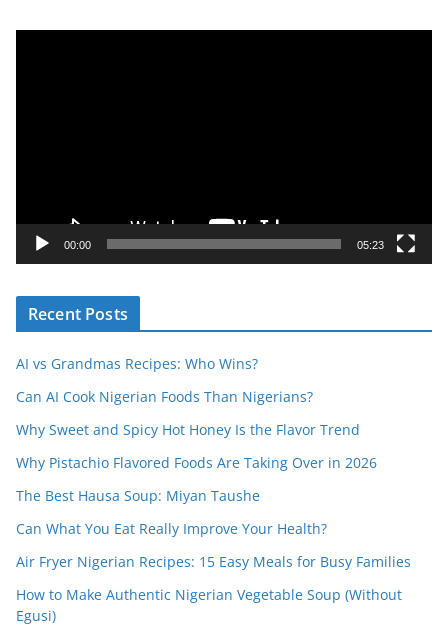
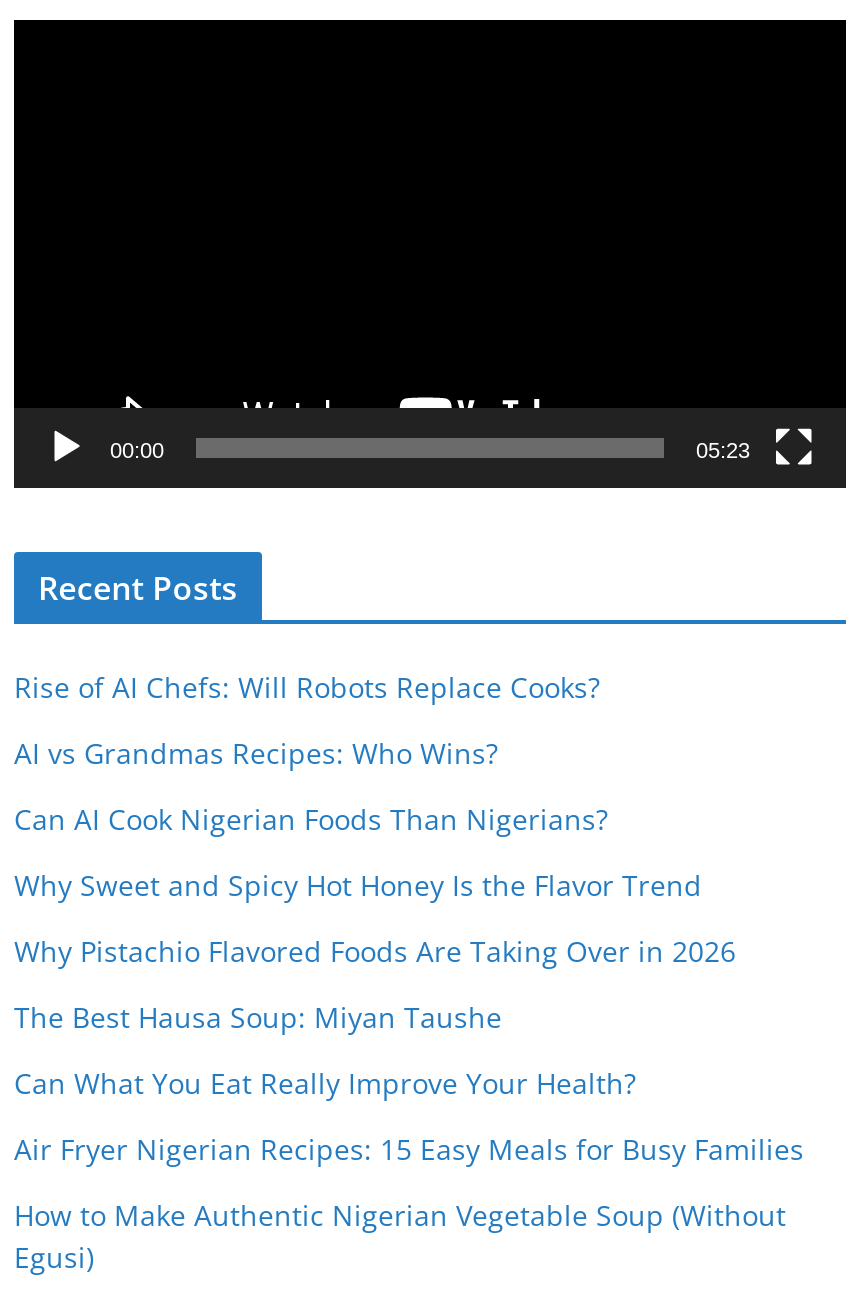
+ Rise of AI Chefs: Will Robots Replace Cooks?
